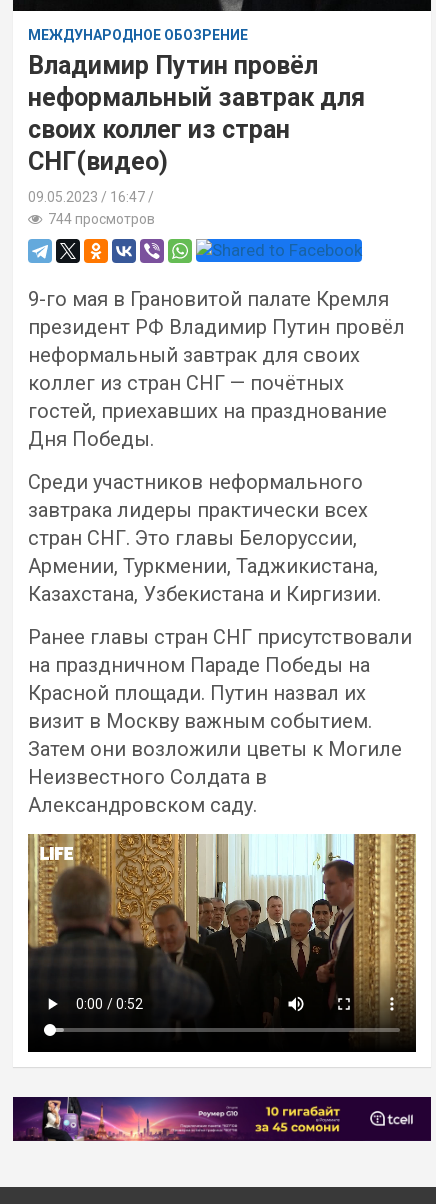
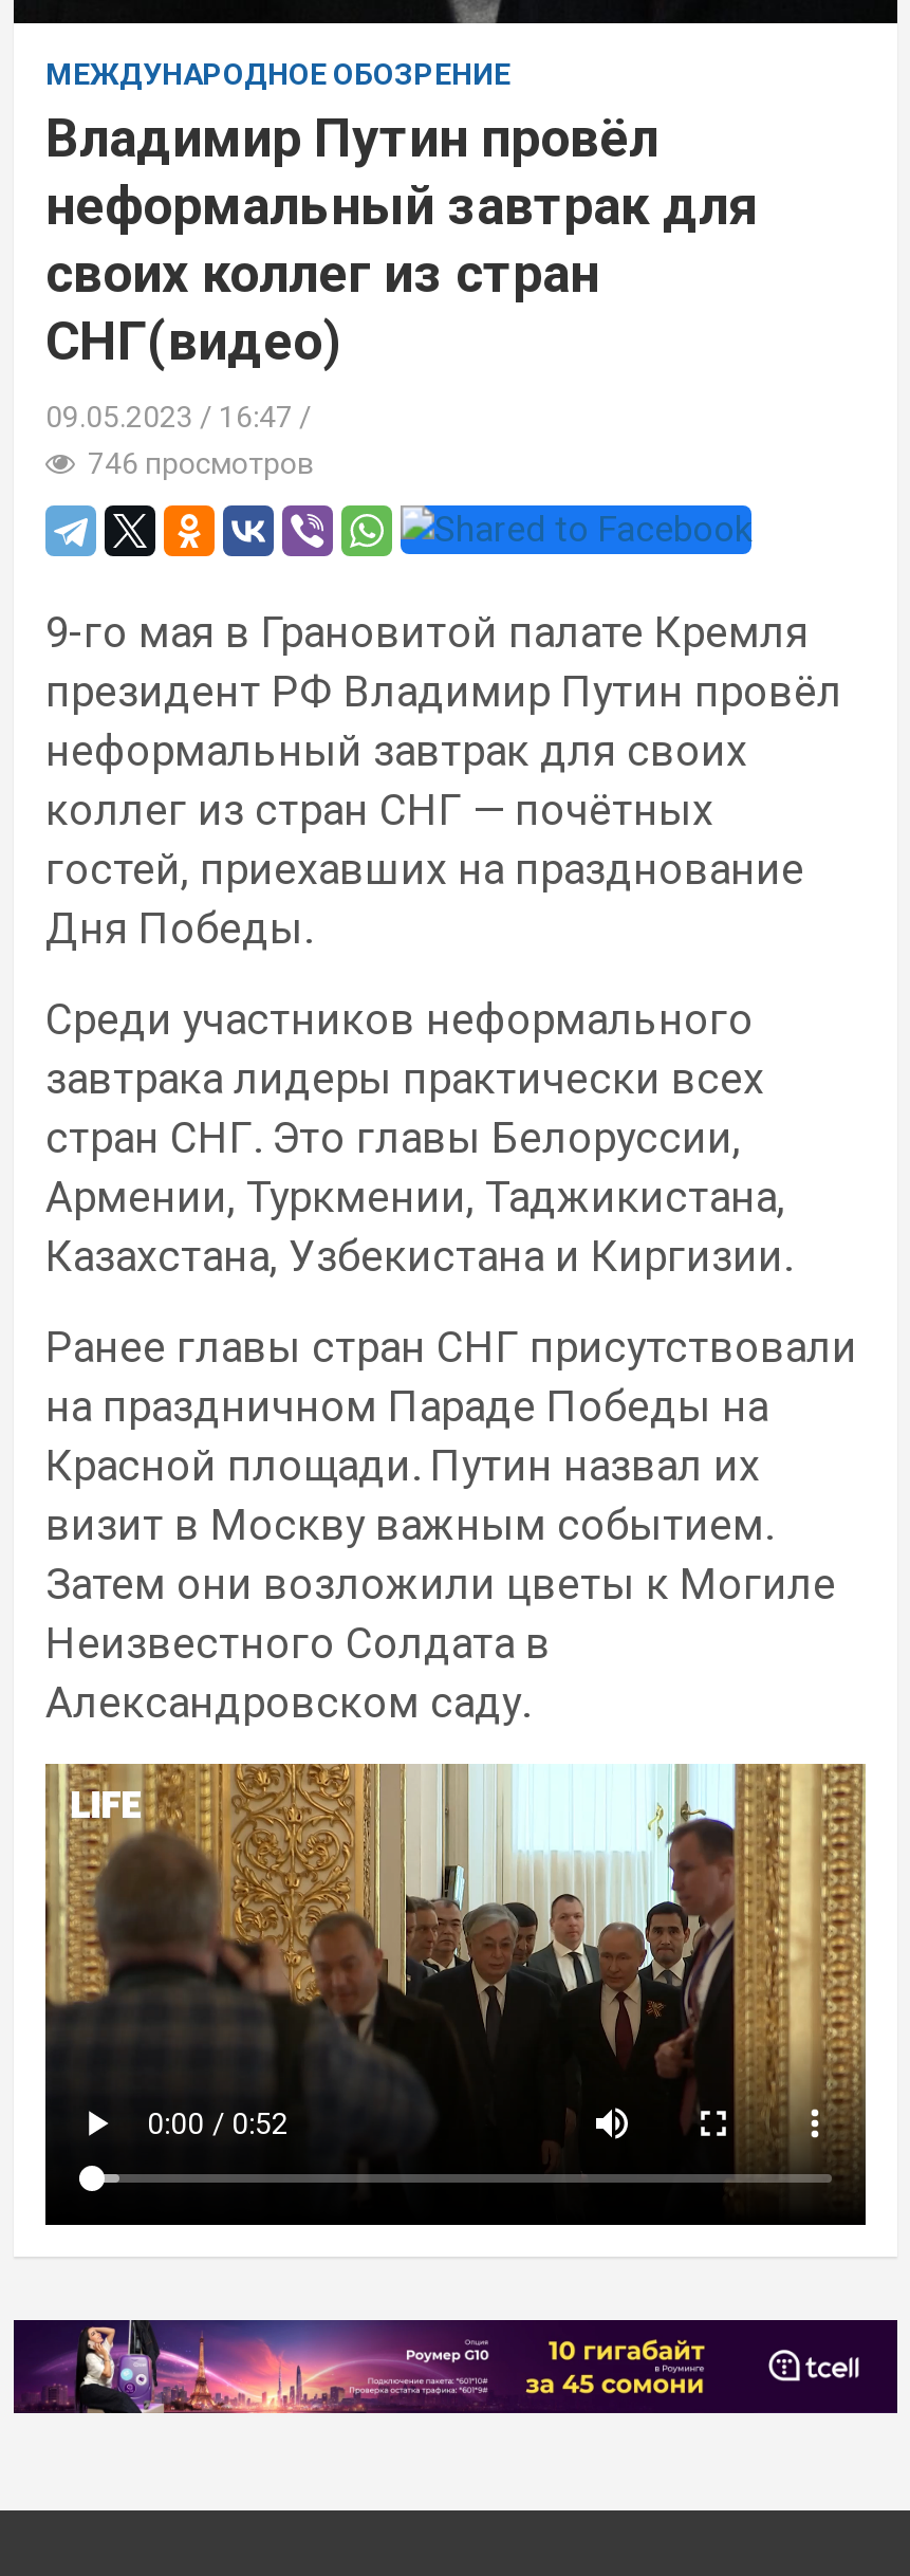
- 744 просмотров
+ 746 просмотров
